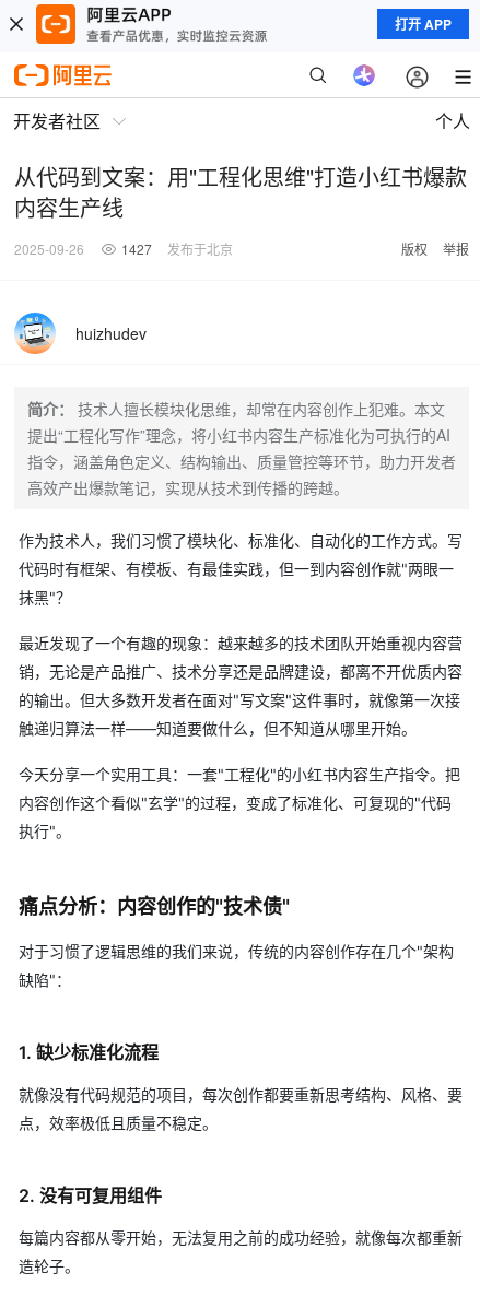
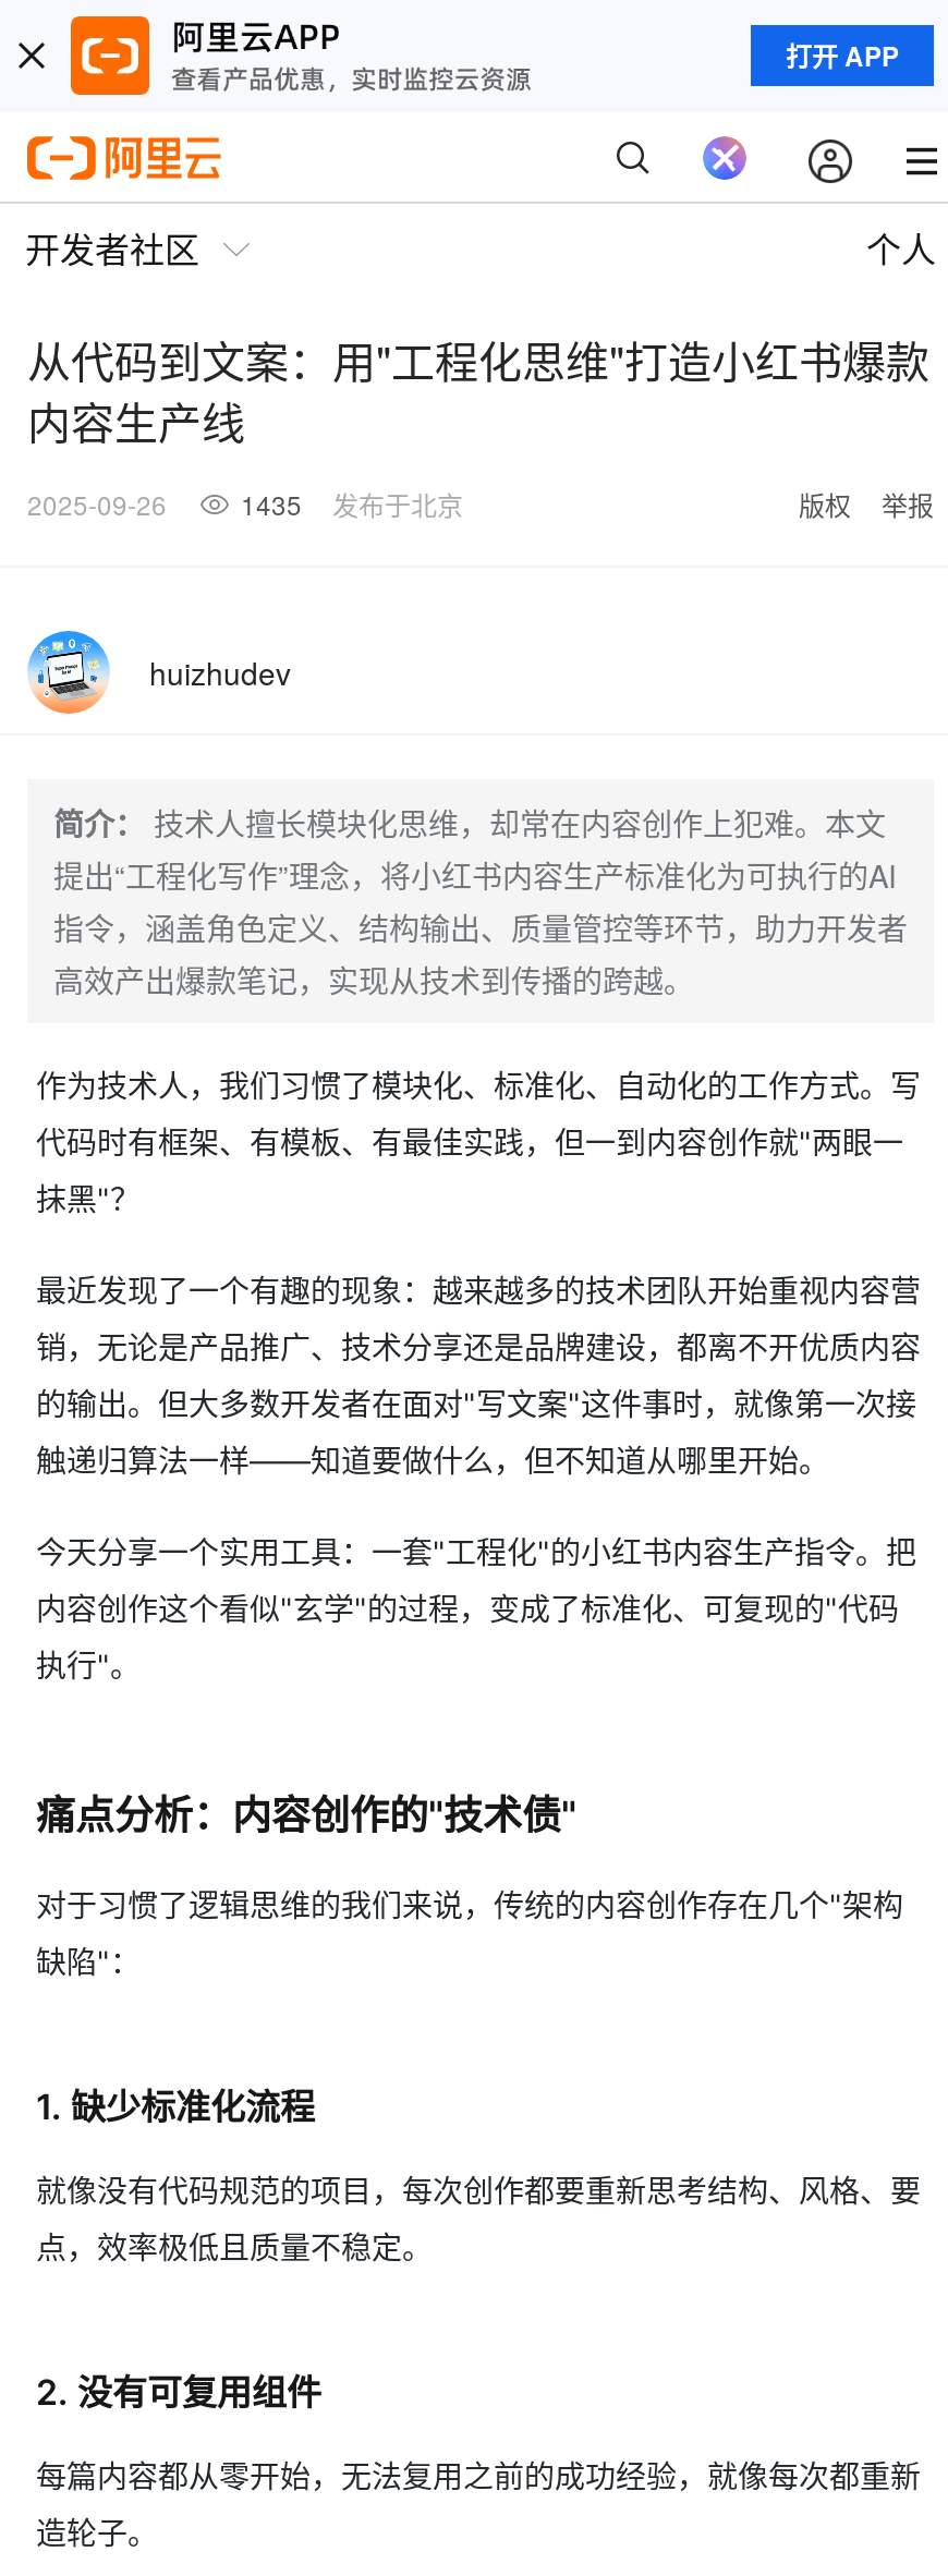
- 2025-09-26 1427 发布于北京
+ 2025-09-26 1435 发布于北京
